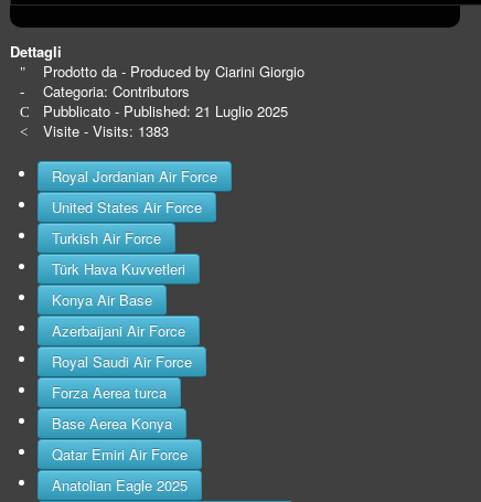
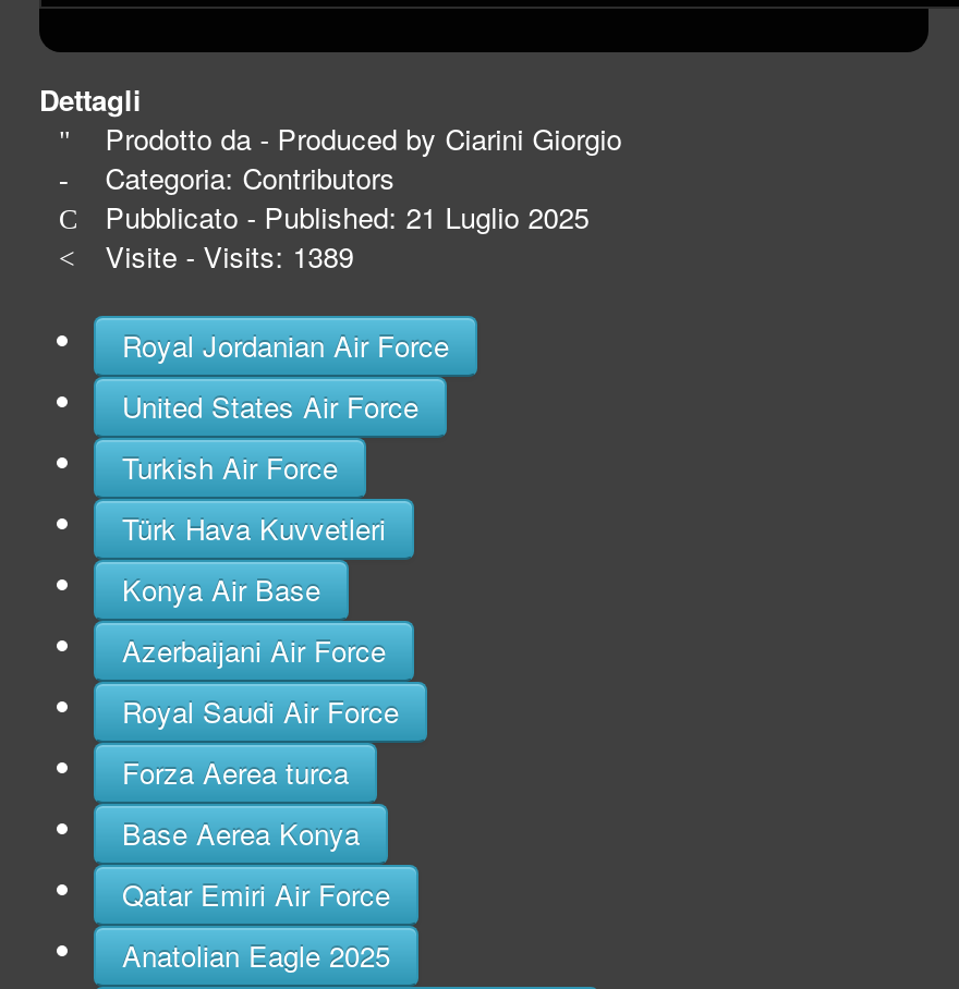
- Visite - Visits: 1383
+ Visite - Visits: 1389
